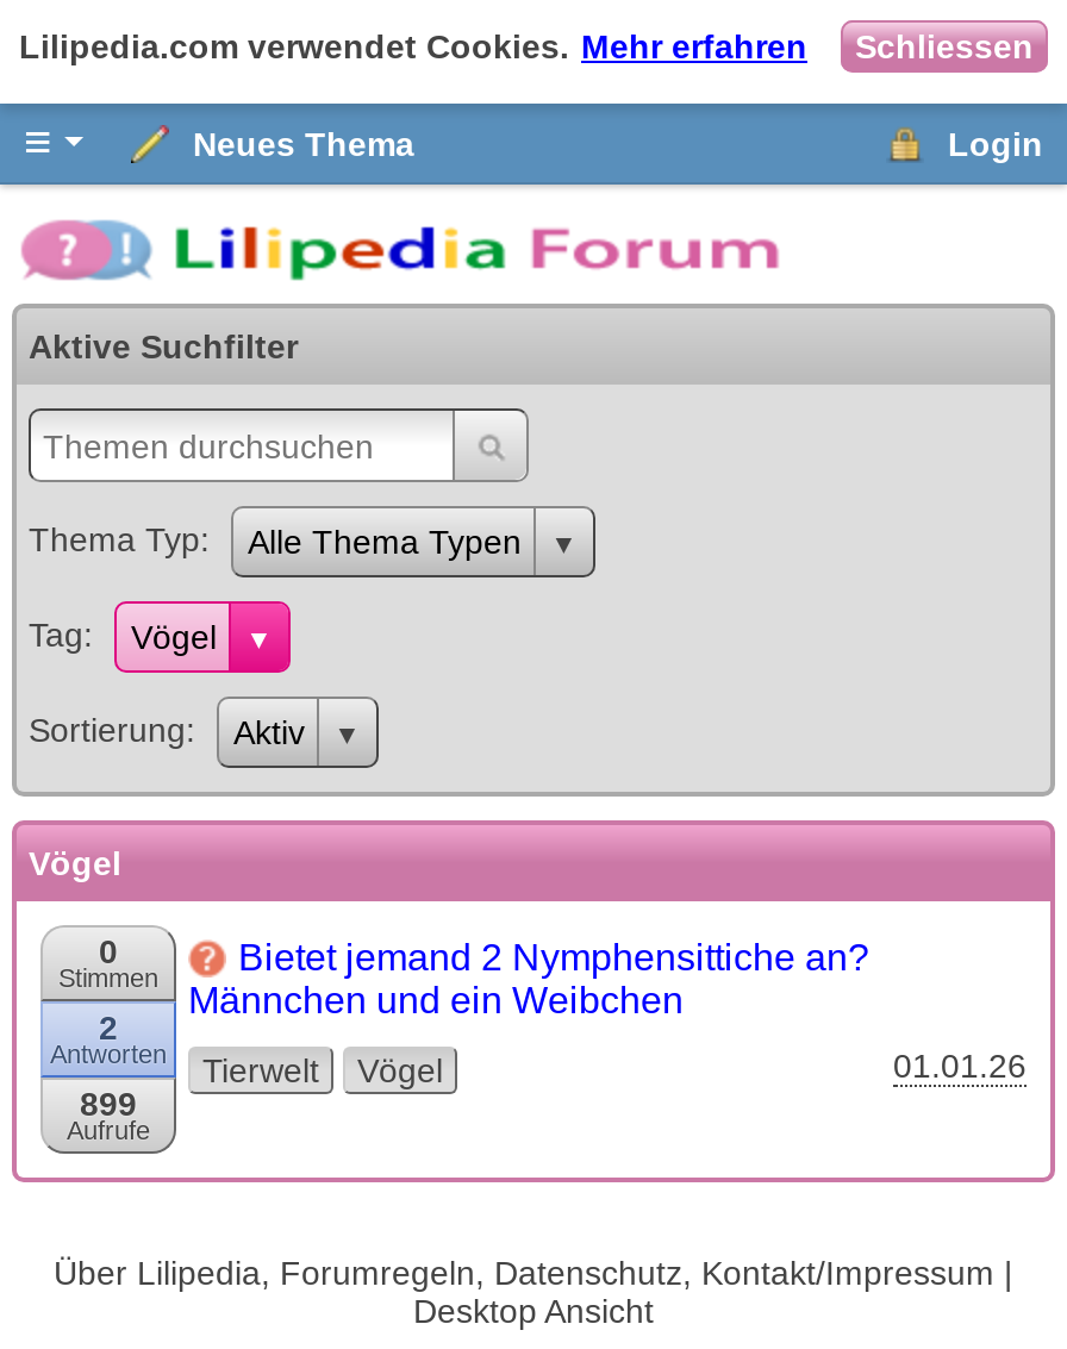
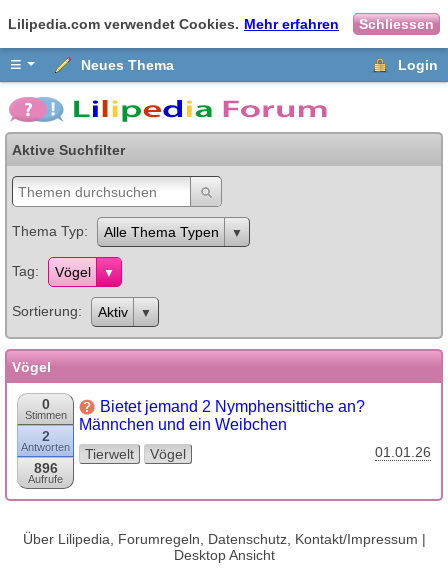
- 899
+ 896
